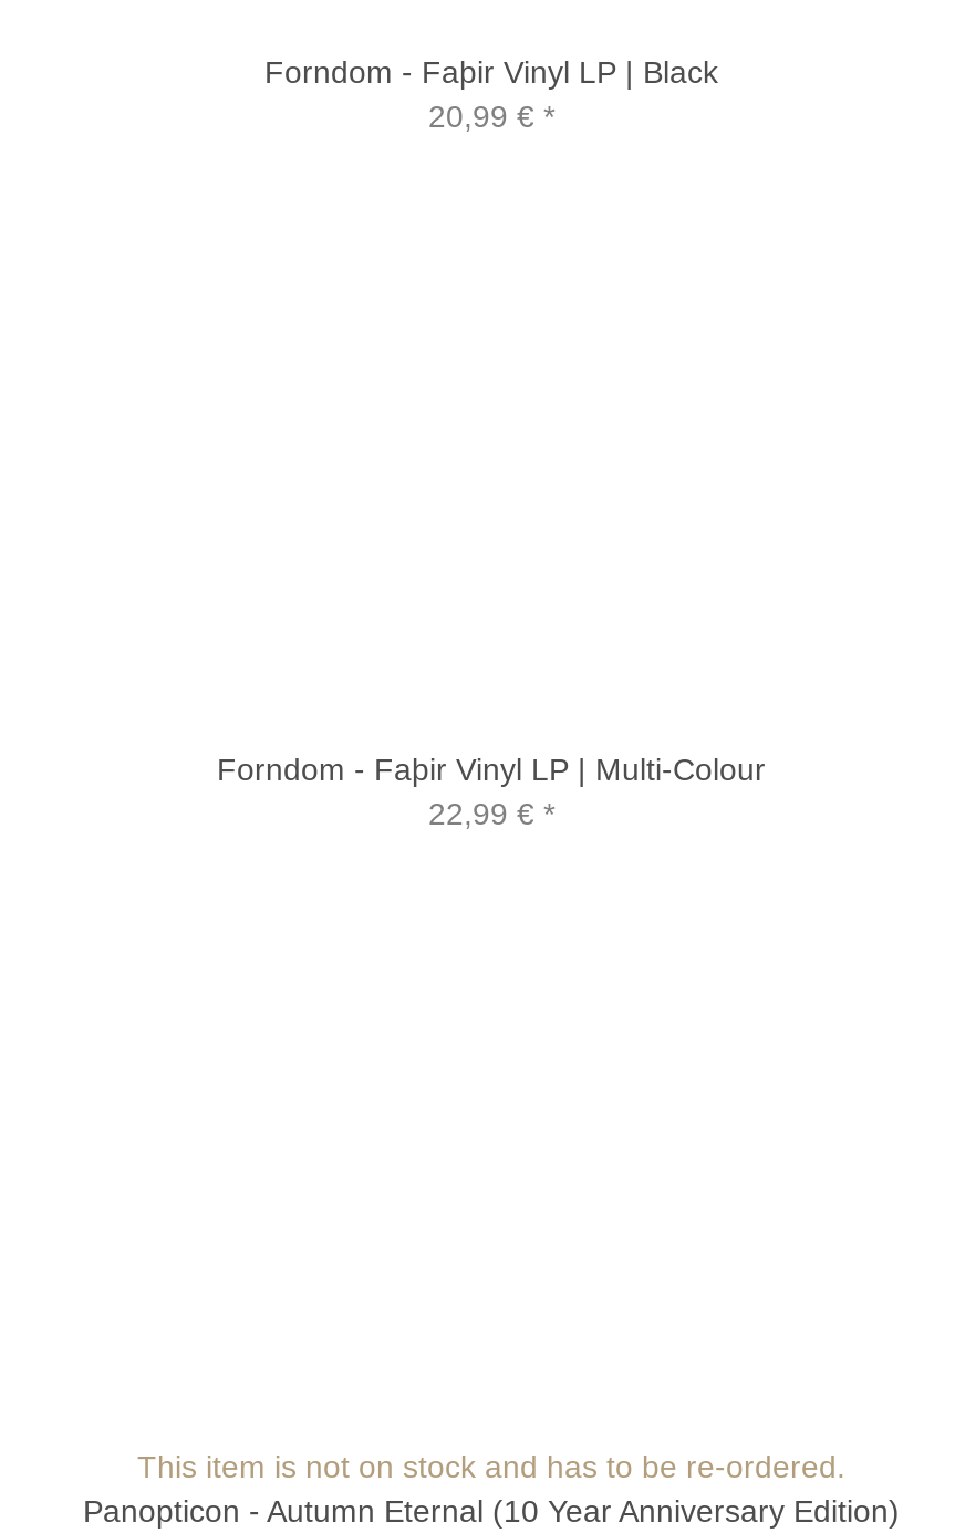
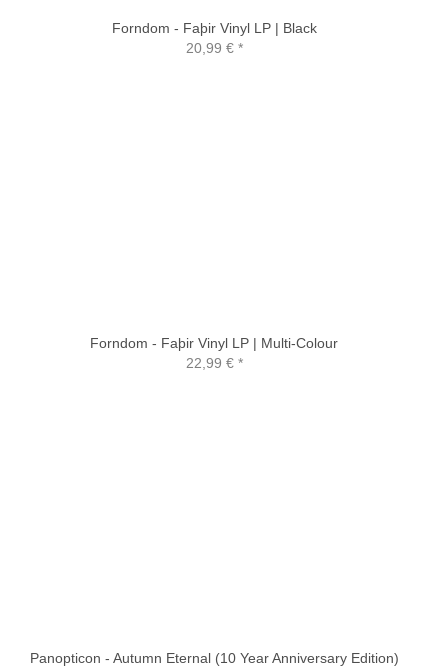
- This item is not on stock and has to be re-ordered.
